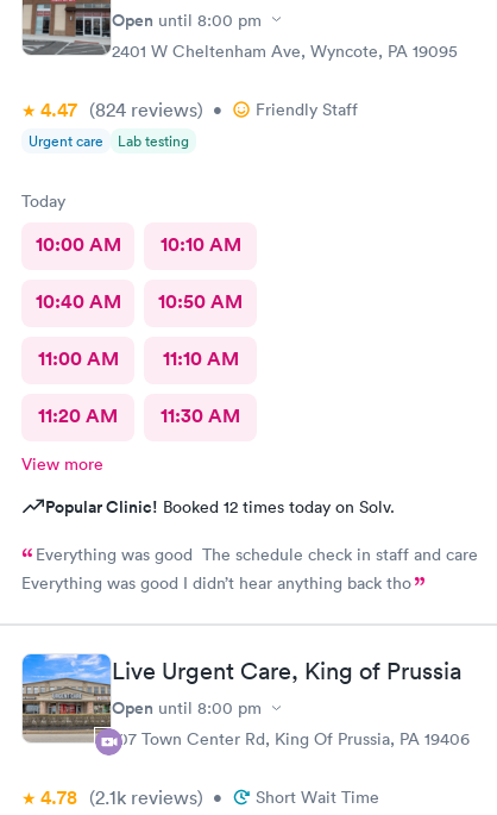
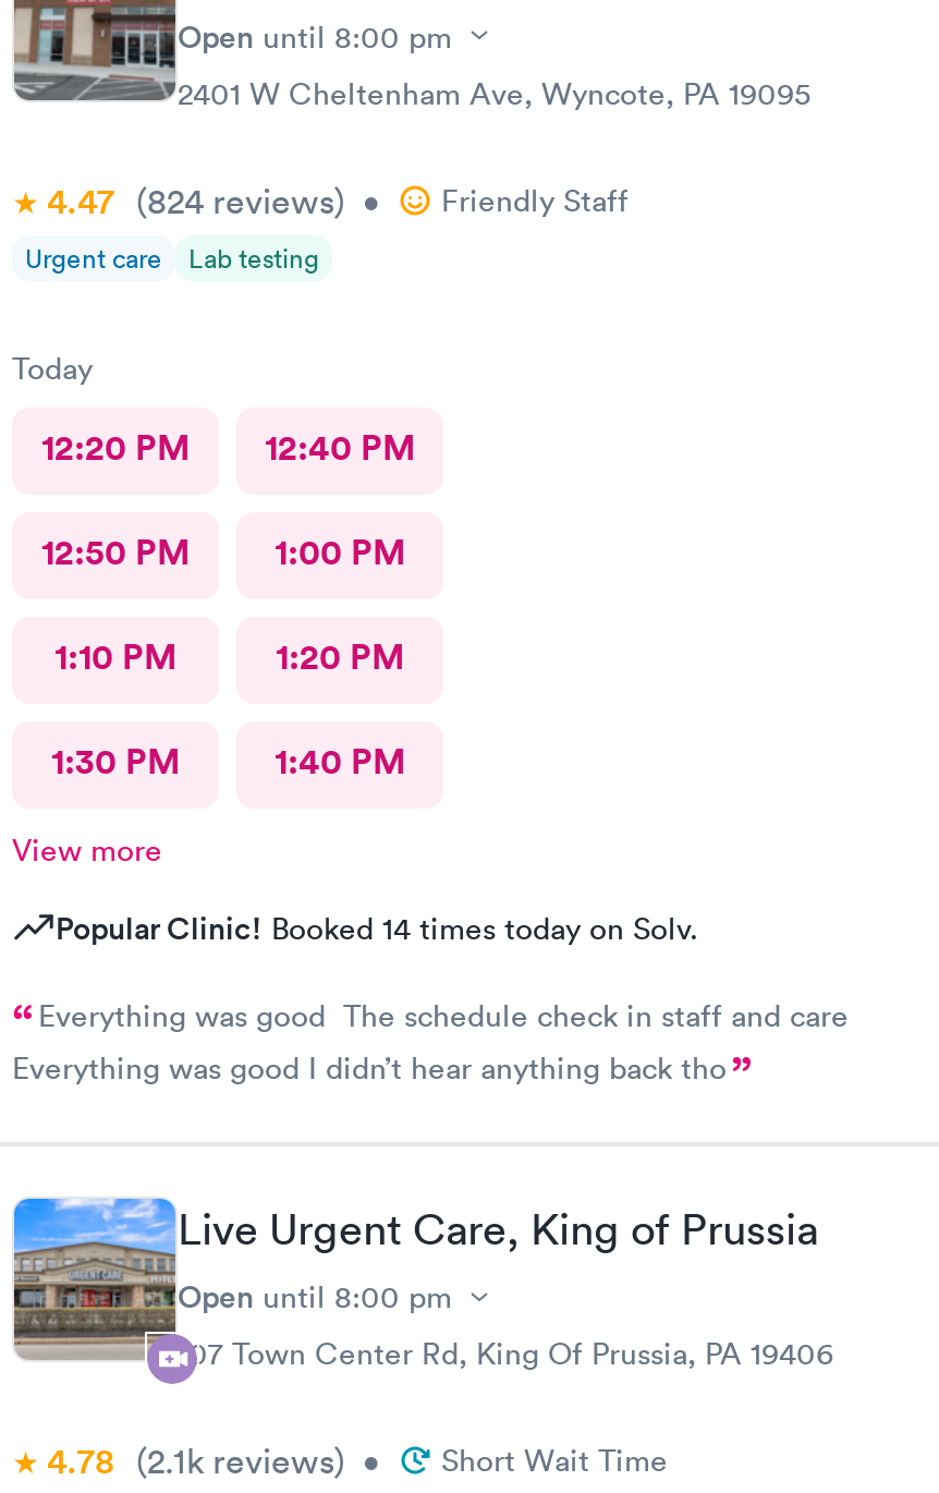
- 10:00 AM
- 10:10 AM
+ 12:20 PM
+ 12:40 PM

- 10:40 AM
- 10:50 AM
+ 12:50 PM
+ 1:00 PM

- 11:00 AM
- 11:10 AM
+ 1:10 PM
+ 1:20 PM

- 11:20 AM
- 11:30 AM
+ 1:30 PM
+ 1:40 PM

- Popular Clinic! Booked 12 times today on Solv.
+ Popular Clinic! Booked 14 times today on Solv.
